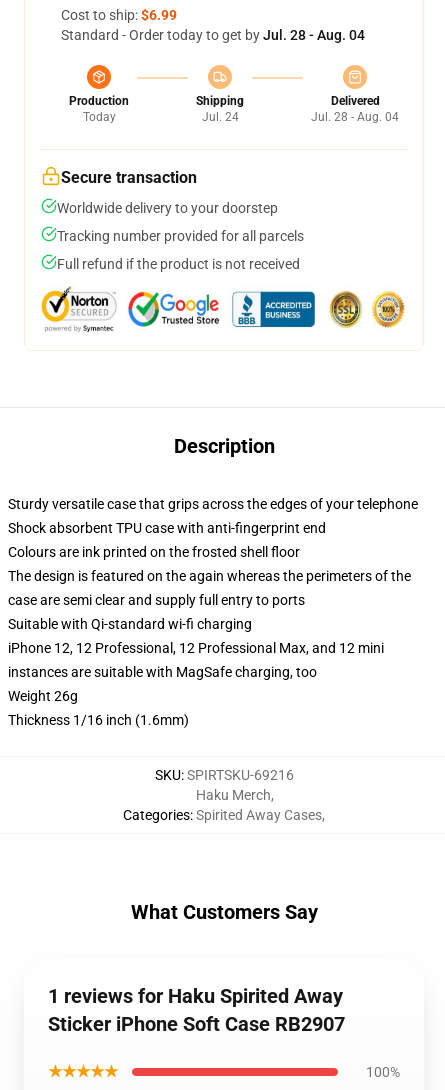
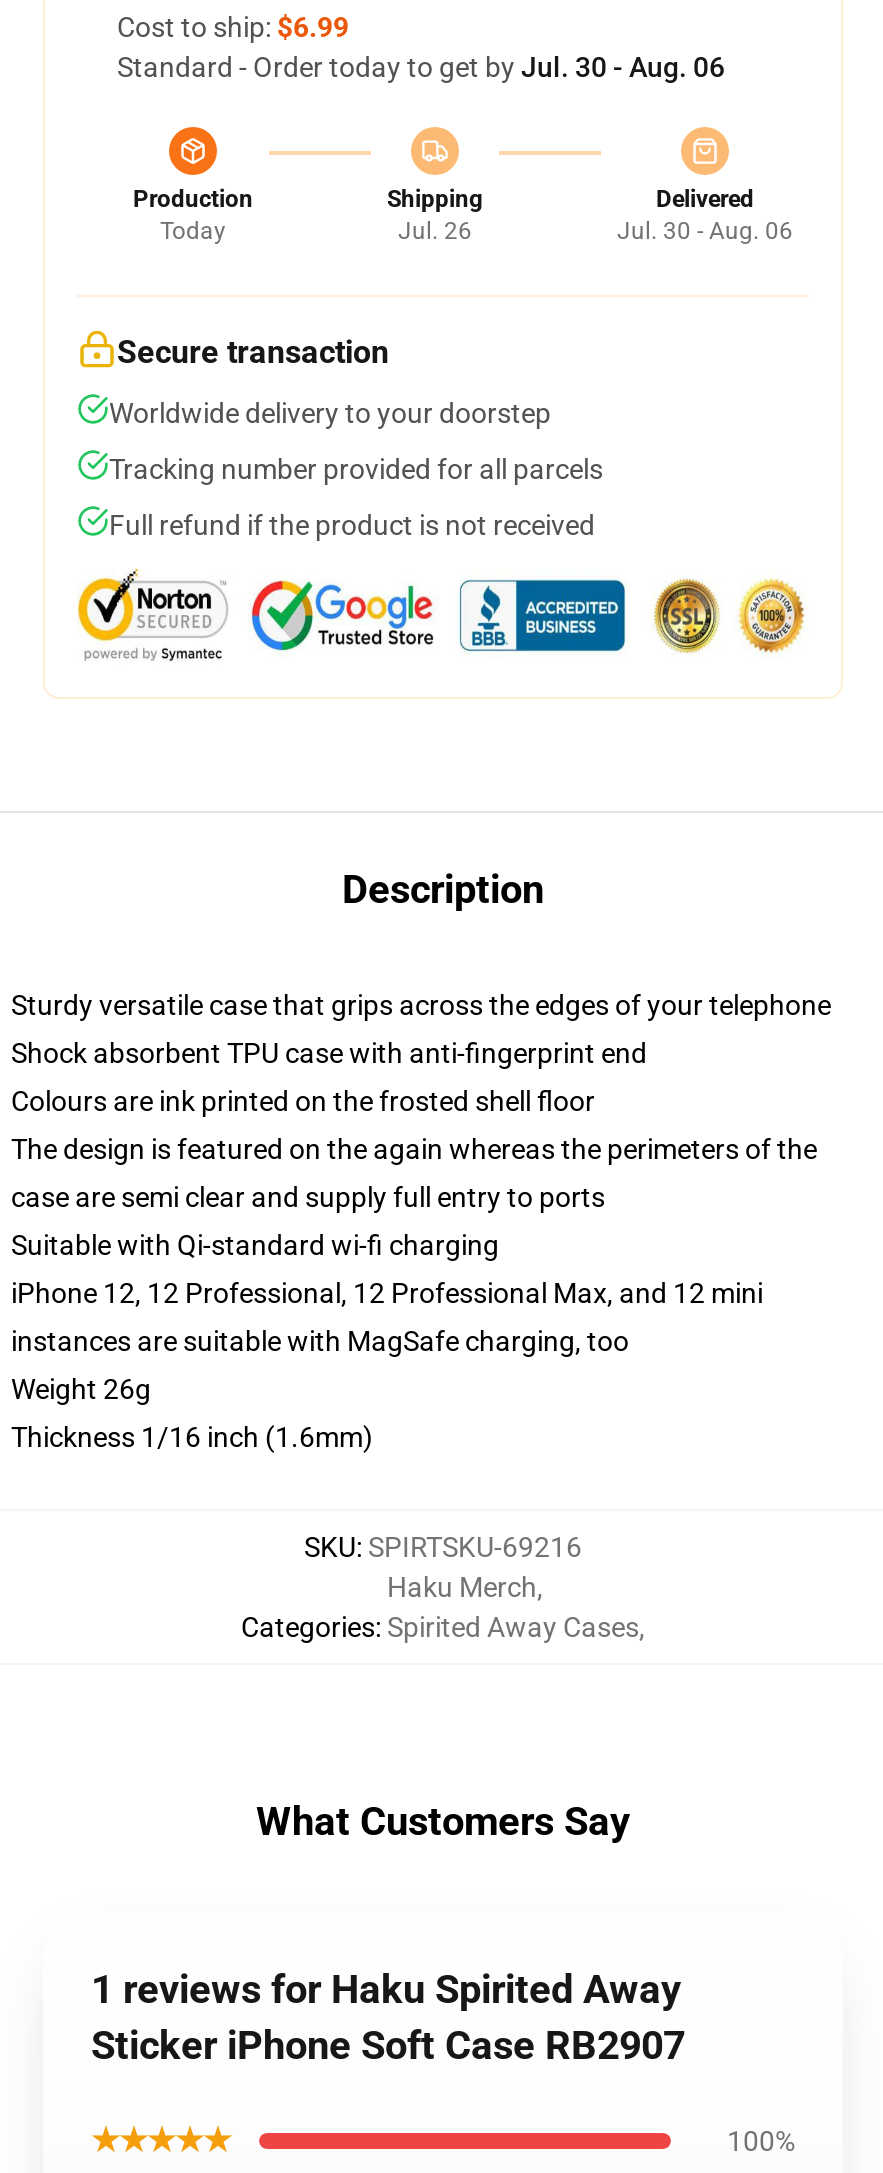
- Standard - Order today to get by Jul. 28 - Aug. 04
+ Standard - Order today to get by Jul. 30 - Aug. 06

- Jul. 24
+ Jul. 26

- Jul. 28 - Aug. 04
+ Jul. 30 - Aug. 06
